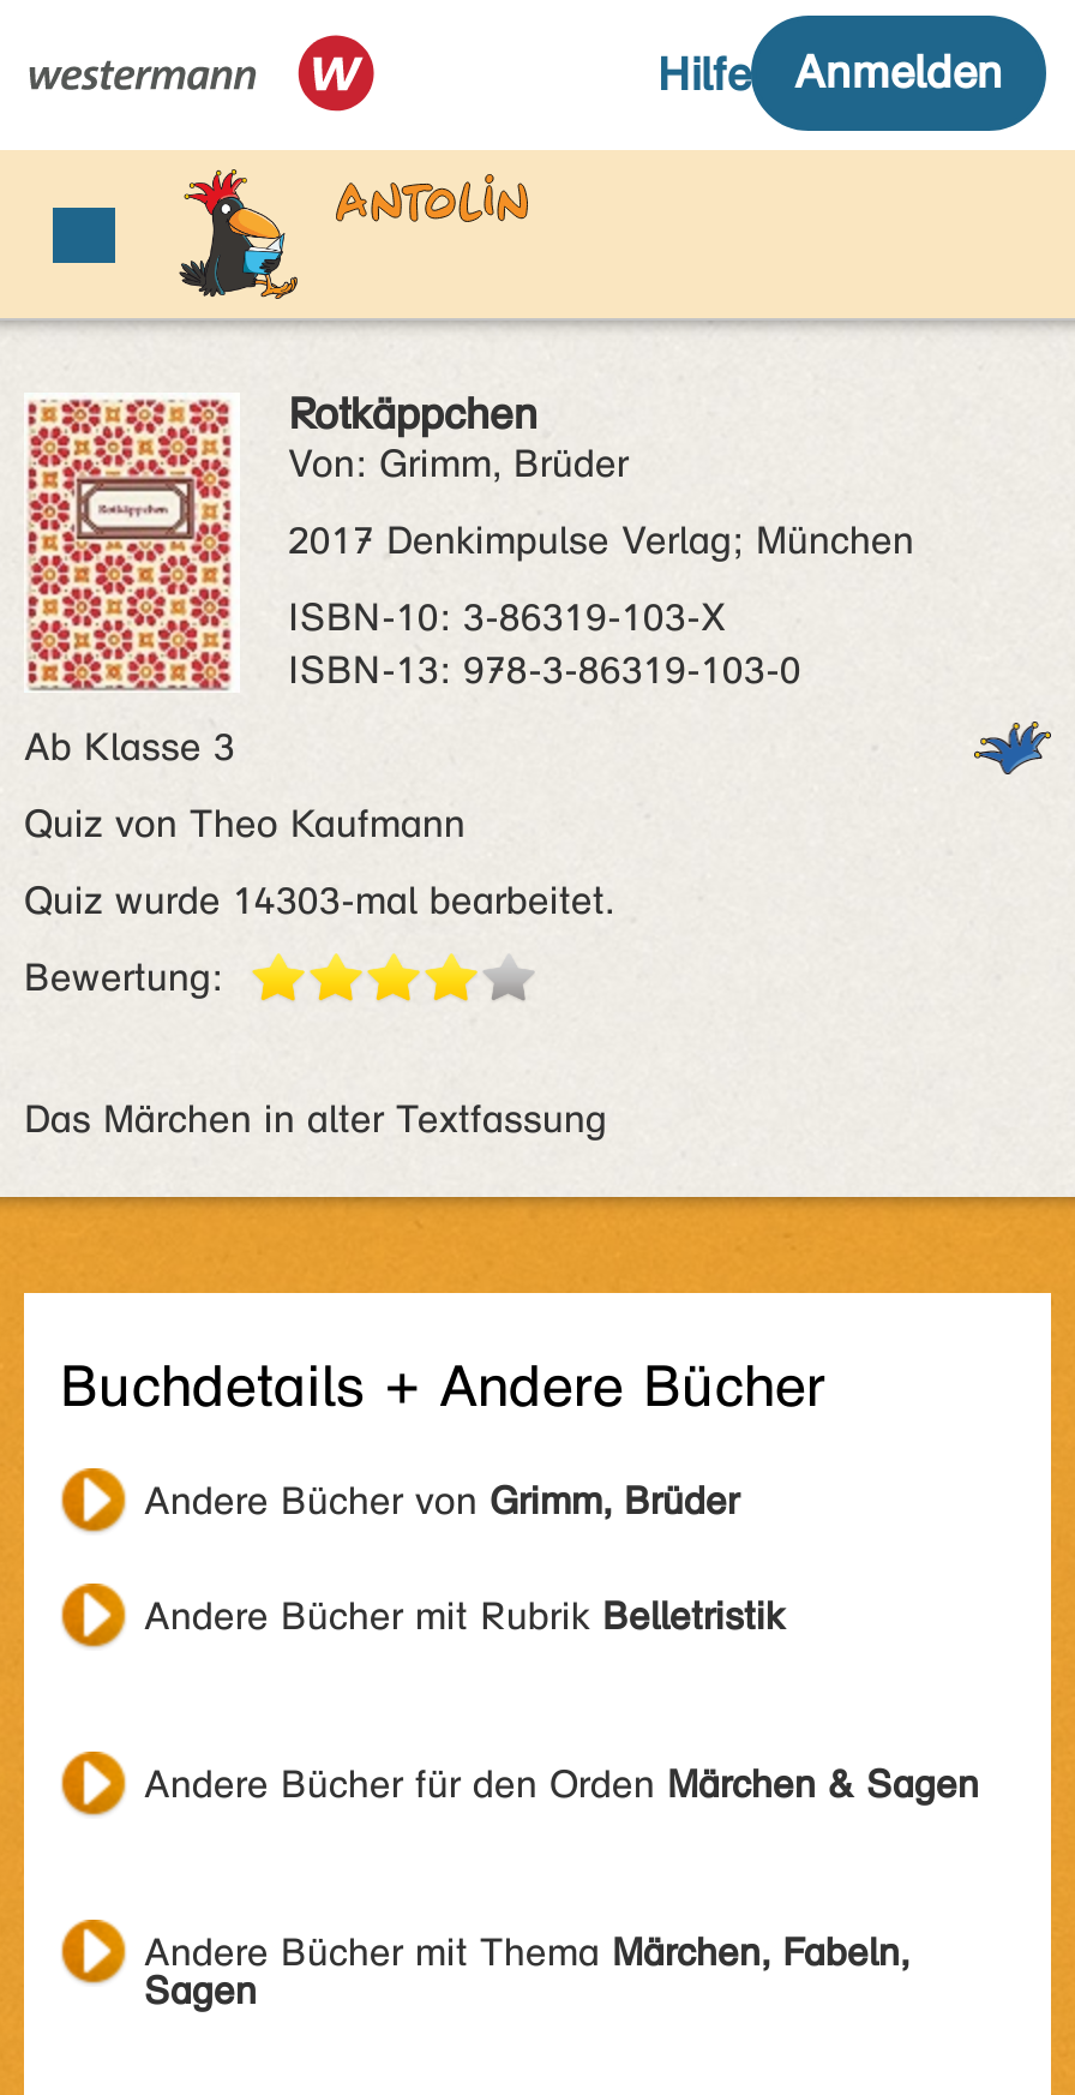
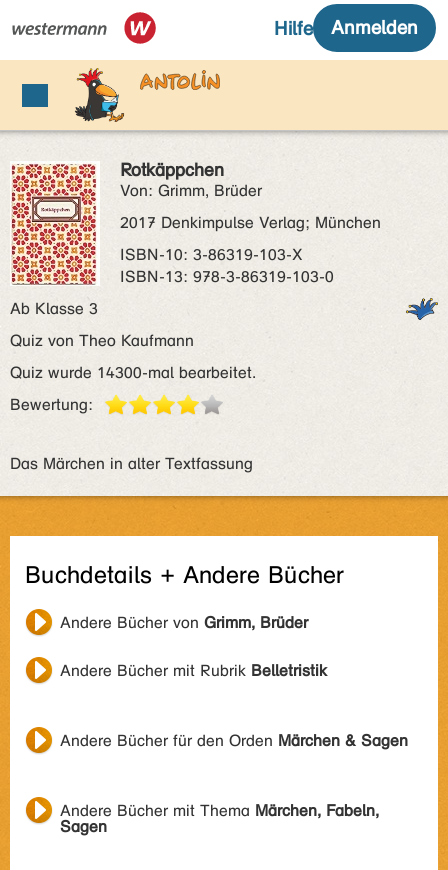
- Quiz wurde 14303-mal bearbeitet.
+ Quiz wurde 14300-mal bearbeitet.
